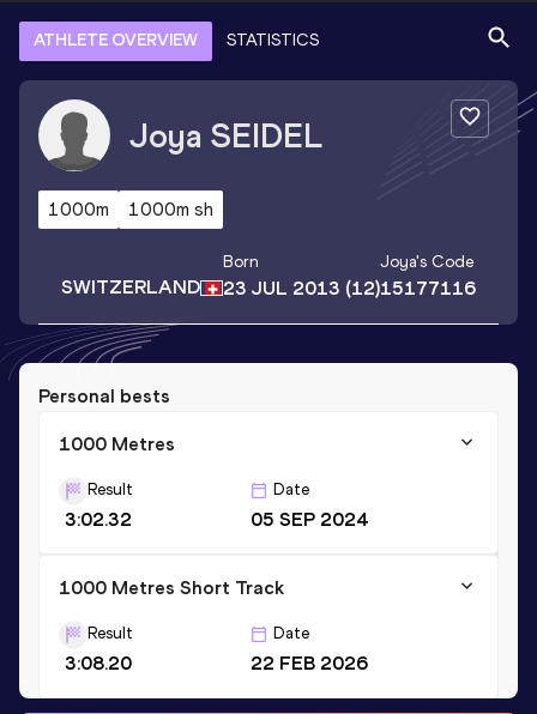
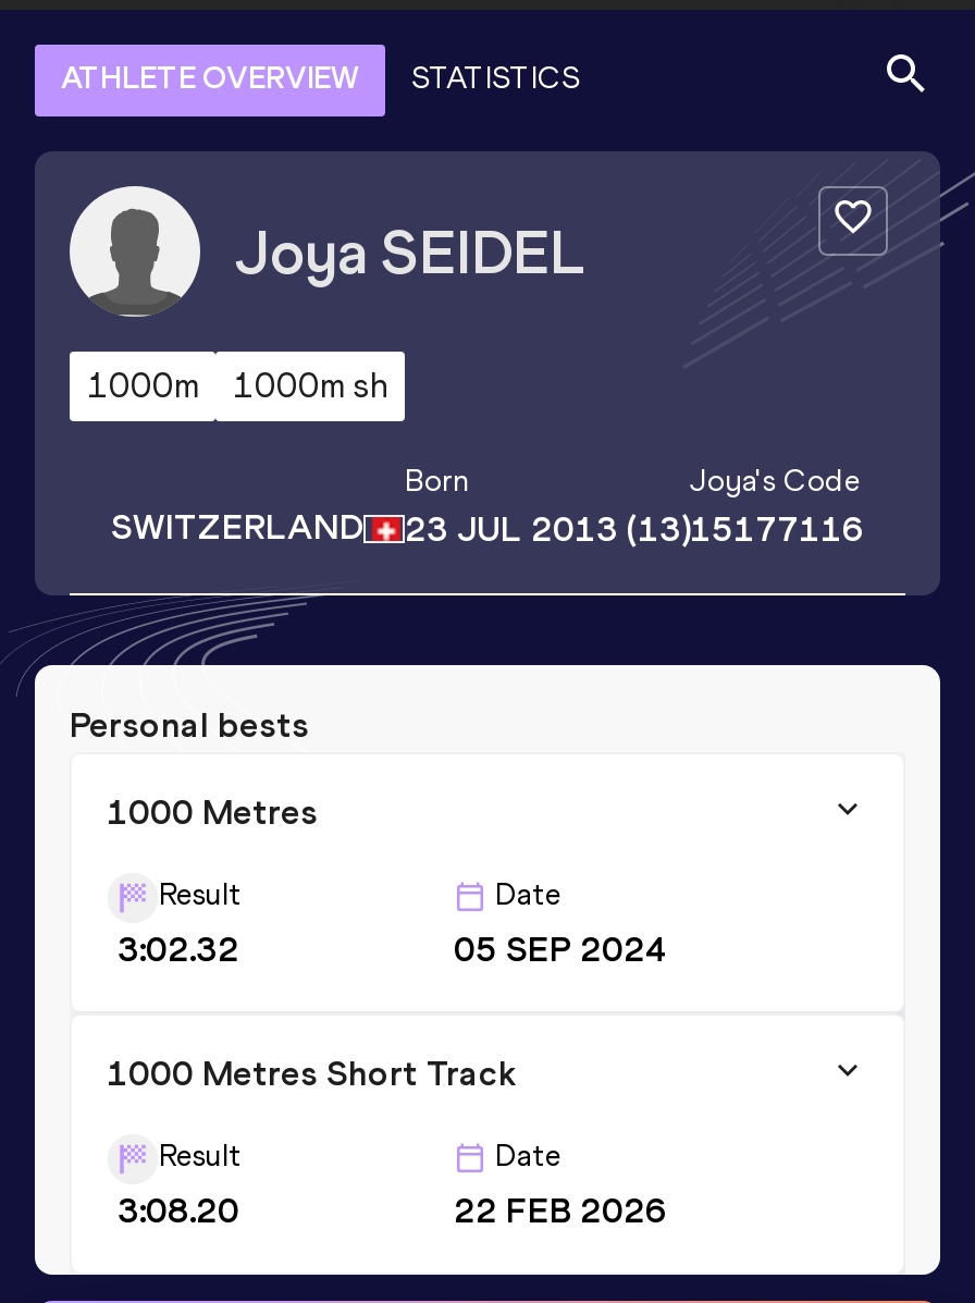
- SWITZERLAND 23 JUL 2013 (12) 15177116
+ SWITZERLAND 23 JUL 2013 (13) 15177116
